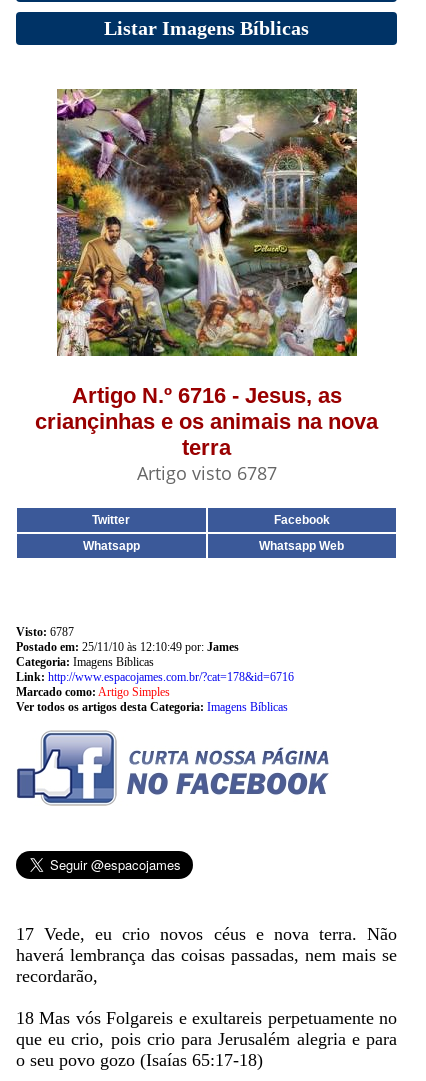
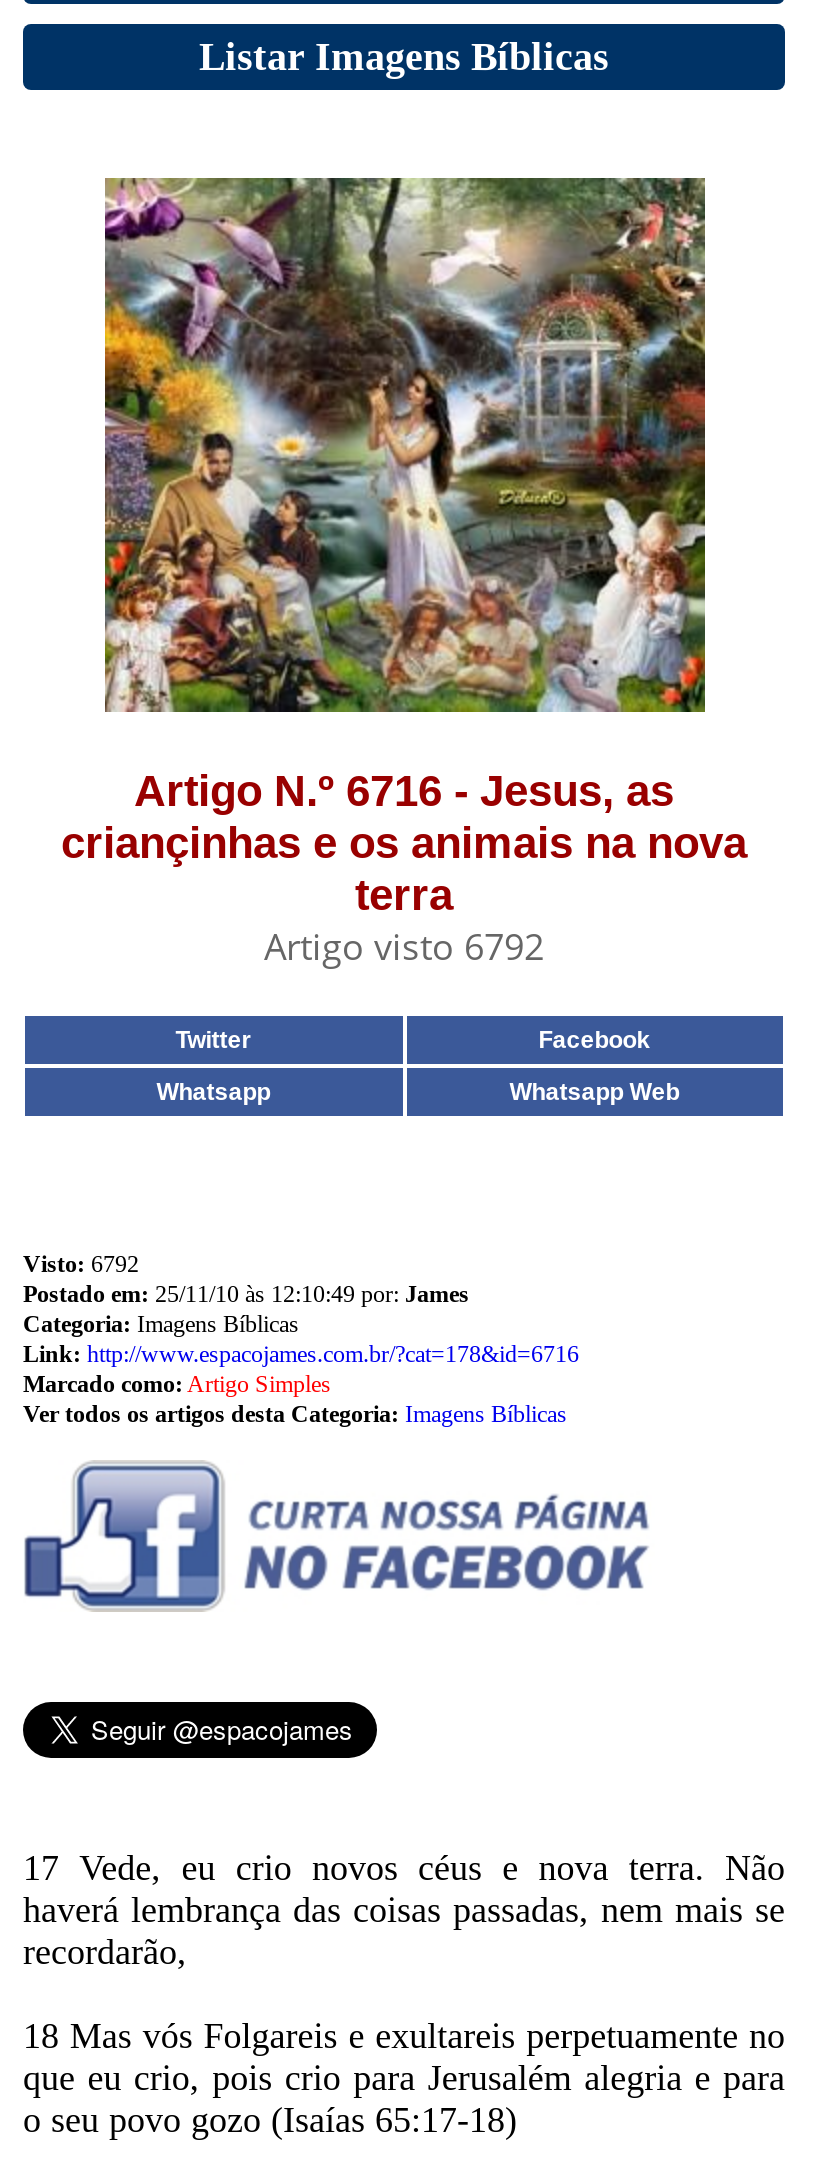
- Artigo visto 6787
+ Artigo visto 6792

- Visto: 6787
+ Visto: 6792
